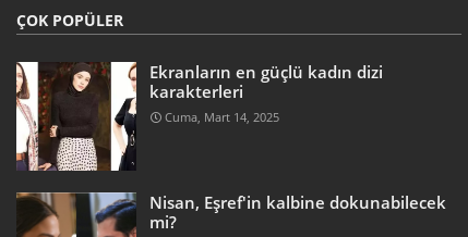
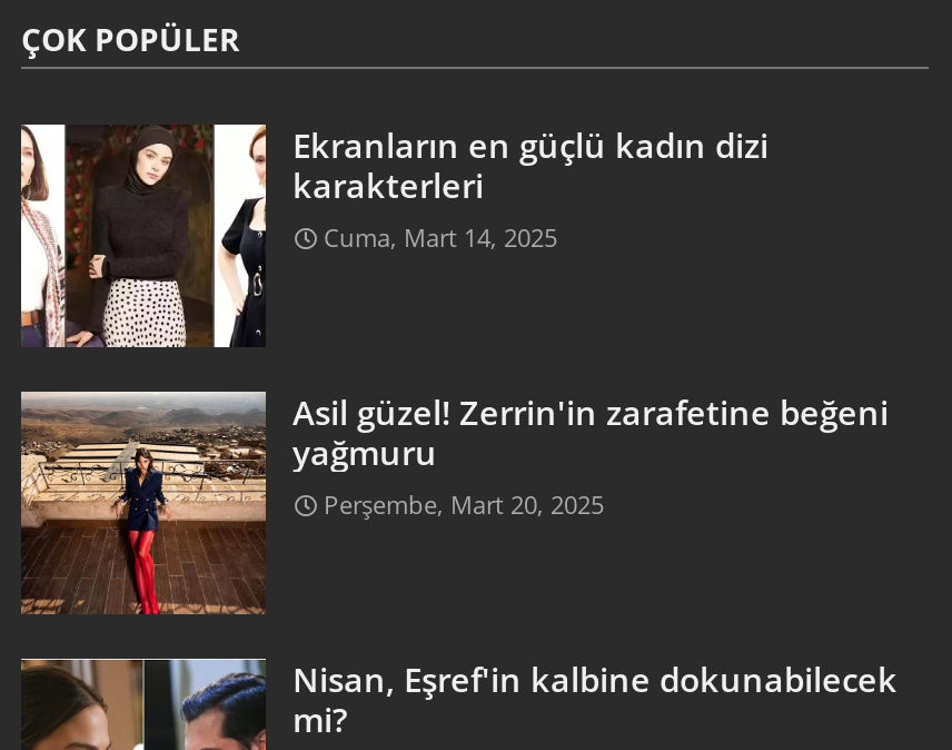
+ [image]
+ Asil güzel! Zerrin'in zarafetine beğeni
+ yağmuru
+ Perşembe, Mart 20, 2025
